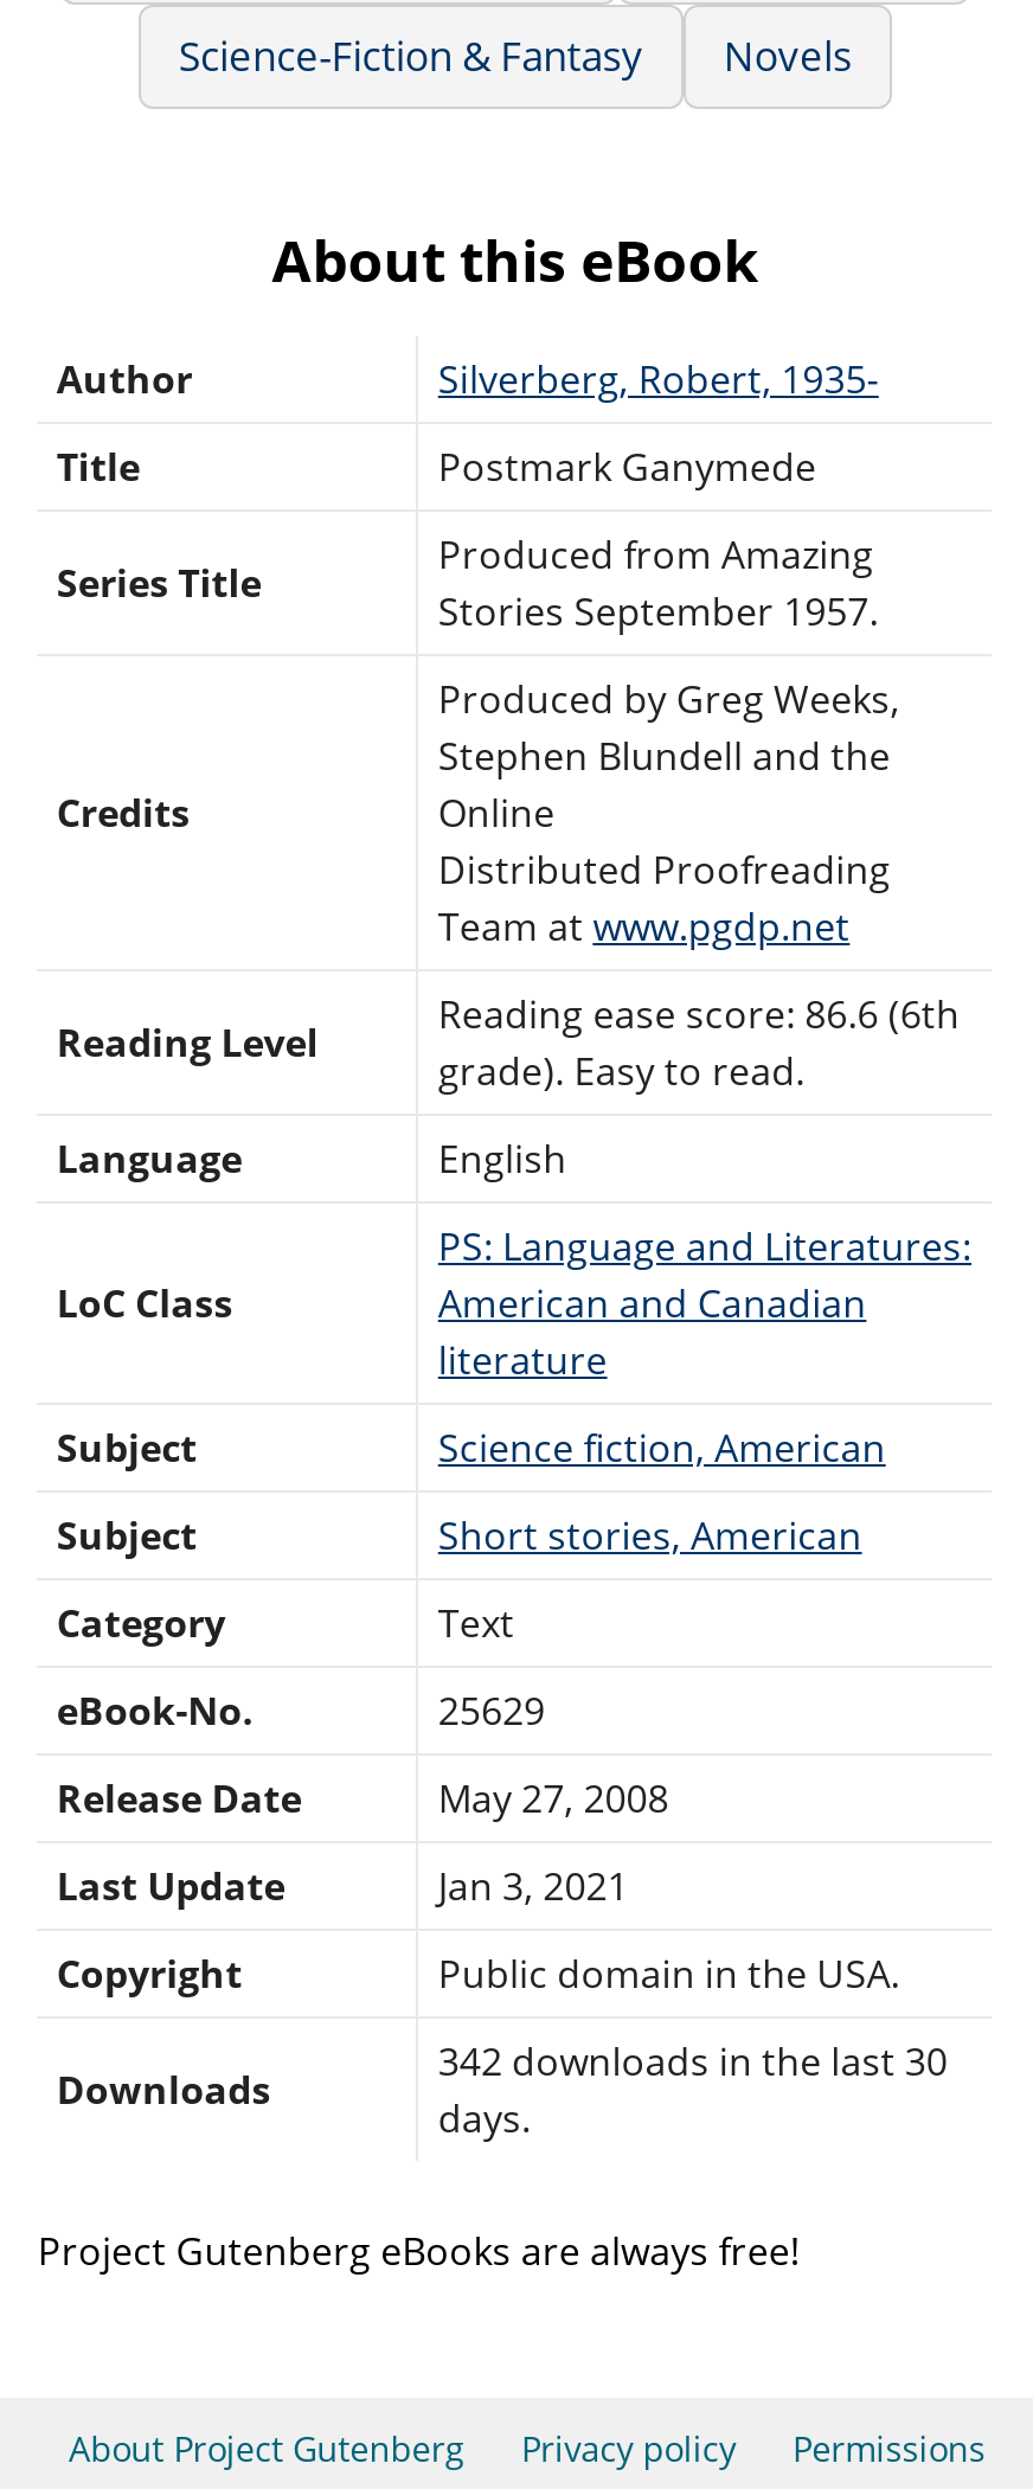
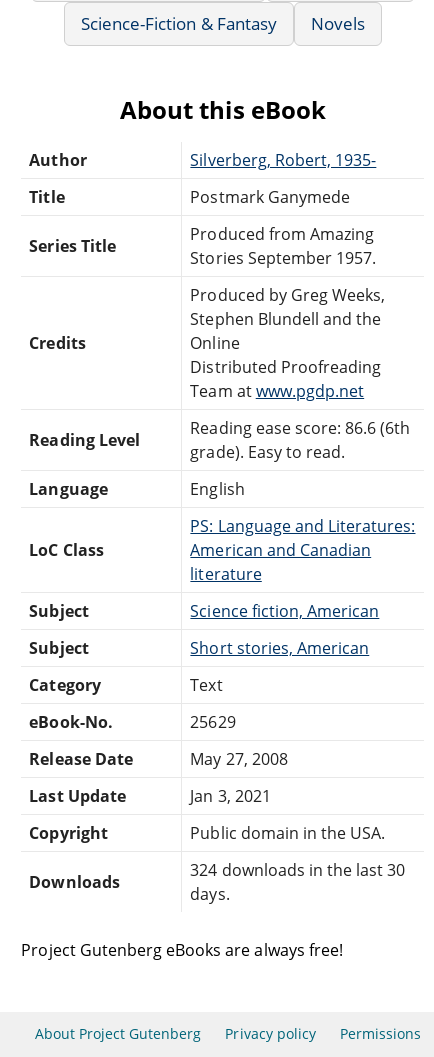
- 342 downloads in the last 30
+ 324 downloads in the last 30
